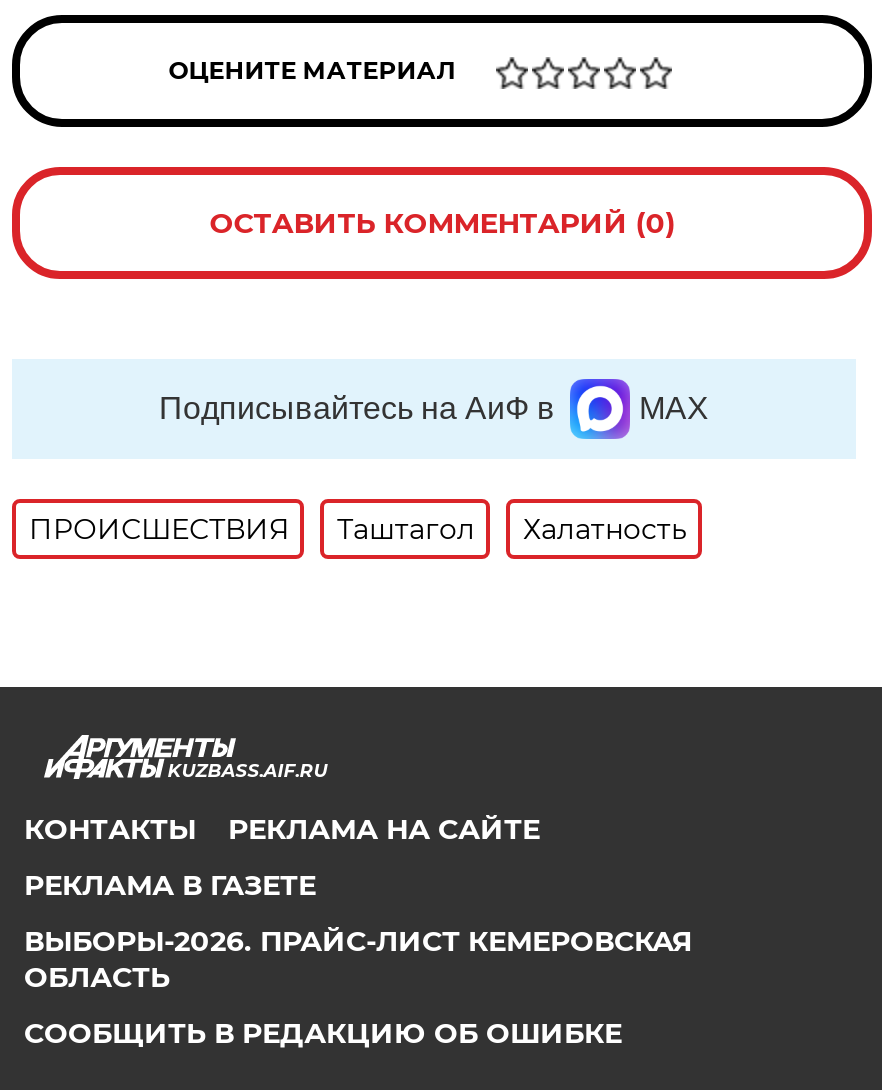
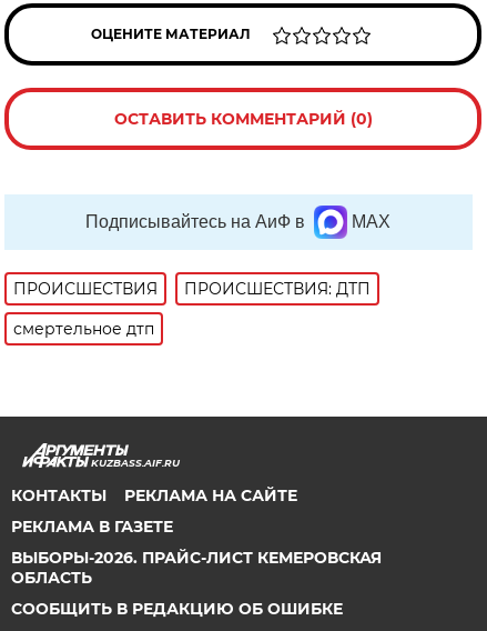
- Таштагол
- Халатность
+ ПРОИСШЕСТВИЯ: ДТП
+ смертельное дтп
